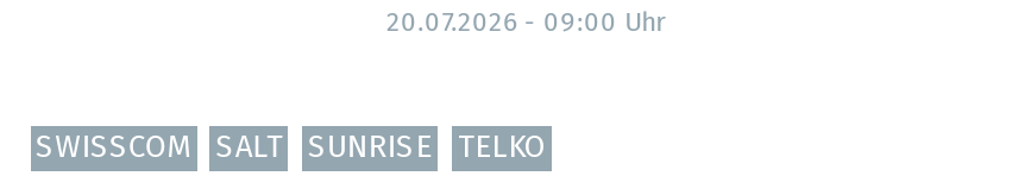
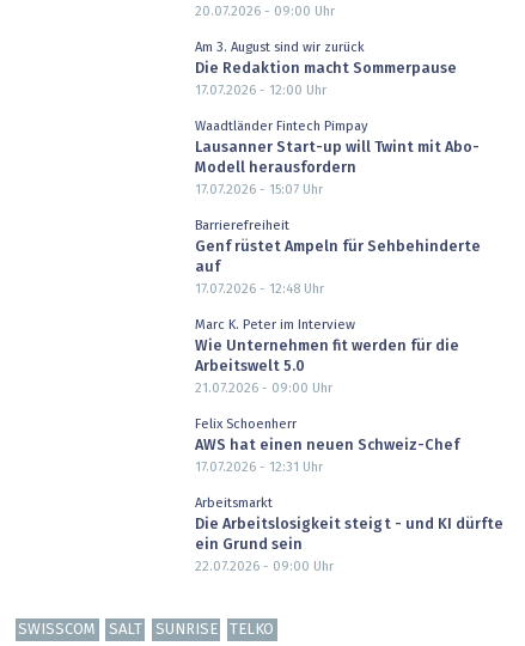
+ Am 3. August sind wir zurück
+ Die Redaktion macht Sommerpause
+ 17.07.2026 - 12:00 Uhr
+ Waadtländer Fintech Pimpay
+ Lausanner Start-up will Twint mit Abo-
+ Modell herausfordern
+ 17.07.2026 - 15:07 Uhr
+ Barrierefreiheit
+ Genf rüstet Ampeln für Sehbehinderte
+ auf
+ 17.07.2026 - 12:48 Uhr
+ Marc K. Peter im Interview
+ Wie Unternehmen fit werden für die
+ Arbeitswelt 5.0
+ 21.07.2026 - 09:00 Uhr
+ Felix Schoenherr
+ AWS hat einen neuen Schweiz-Chef
+ 17.07.2026 - 12:31 Uhr
+ Arbeitsmarkt
+ Die Arbeitslosigkeit steigt - und KI dürfte
+ ein Grund sein
+ 22.07.2026 - 09:00 Uhr
